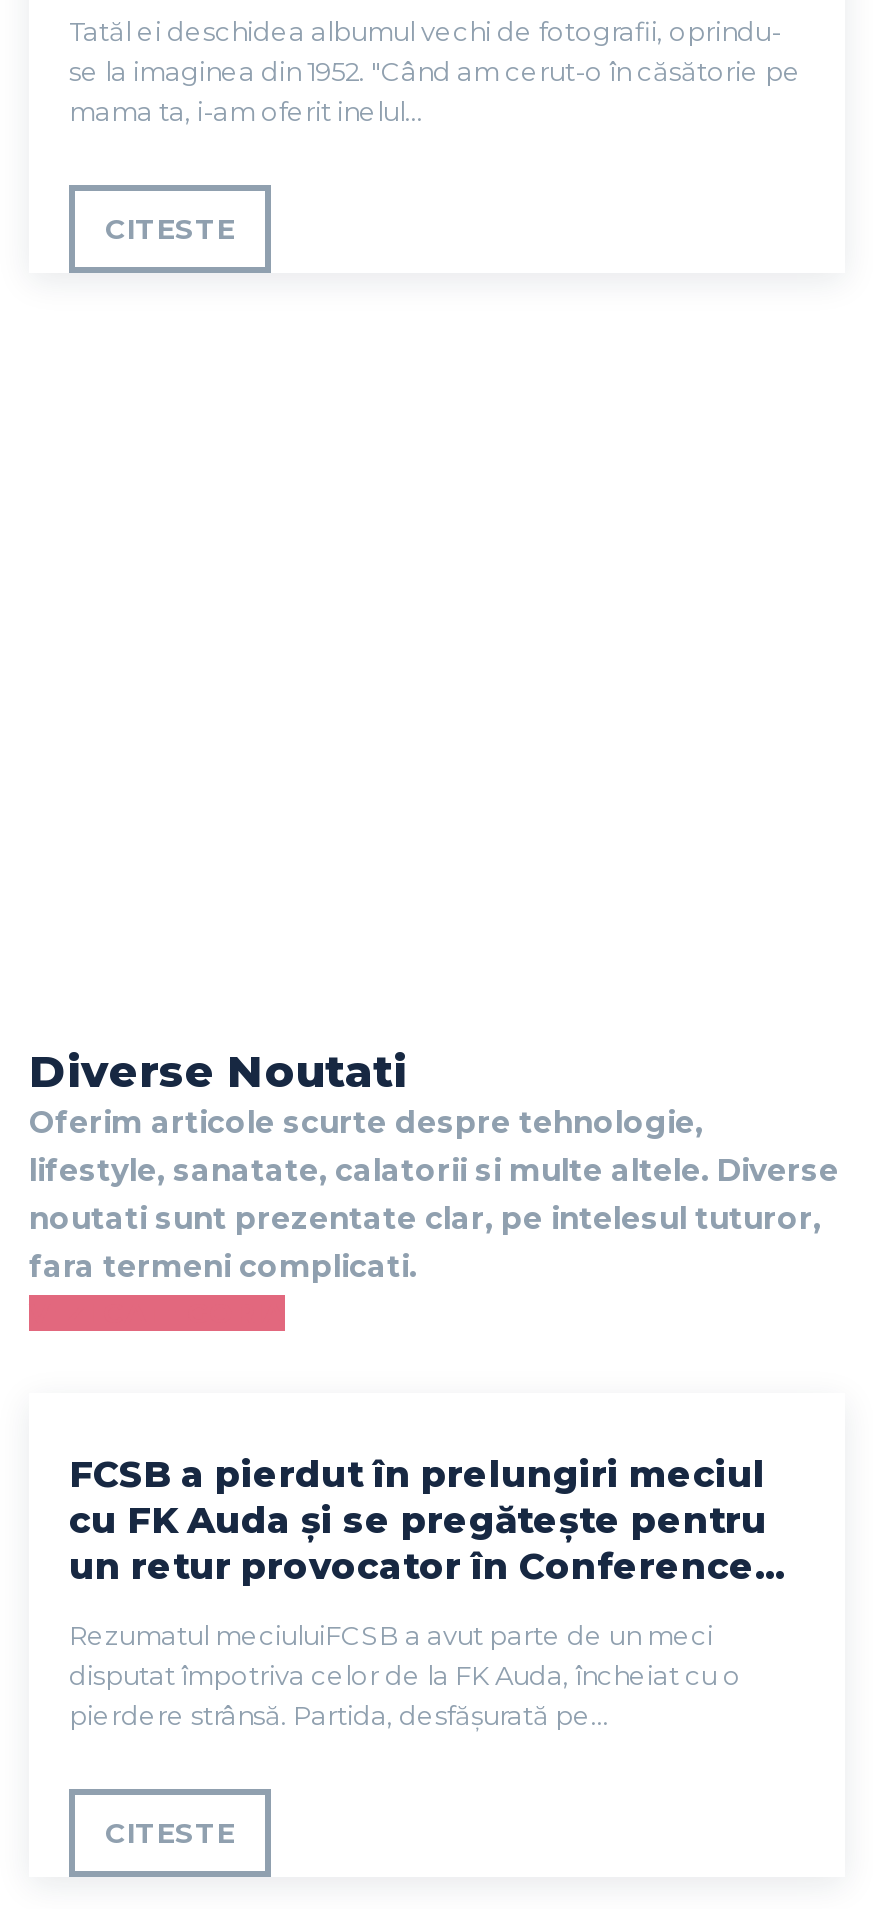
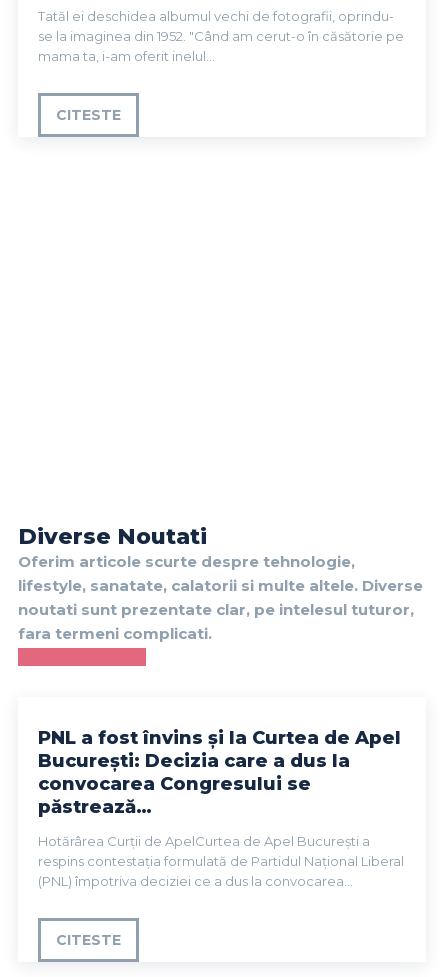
- FCSB a pierdut în prelungiri meciul
- cu FK Auda și se pregătește pentru
- un retur provocator în Conference…
+ PNL a fost învins și la Curtea de Apel
+ București: Decizia care a dus la
+ convocarea Congresului se
+ păstrează…

- Rezumatul meciuluiFCSB a avut parte de un meci
- disputat împotriva celor de la FK Auda, încheiat cu o
- pierdere strânsă. Partida, desfășurată pe...
+ Hotărârea Curții de ApelCurtea de Apel București a
+ respins contestația formulată de Partidul Național Liberal
+ (PNL) împotriva deciziei ce a dus la convocarea...
